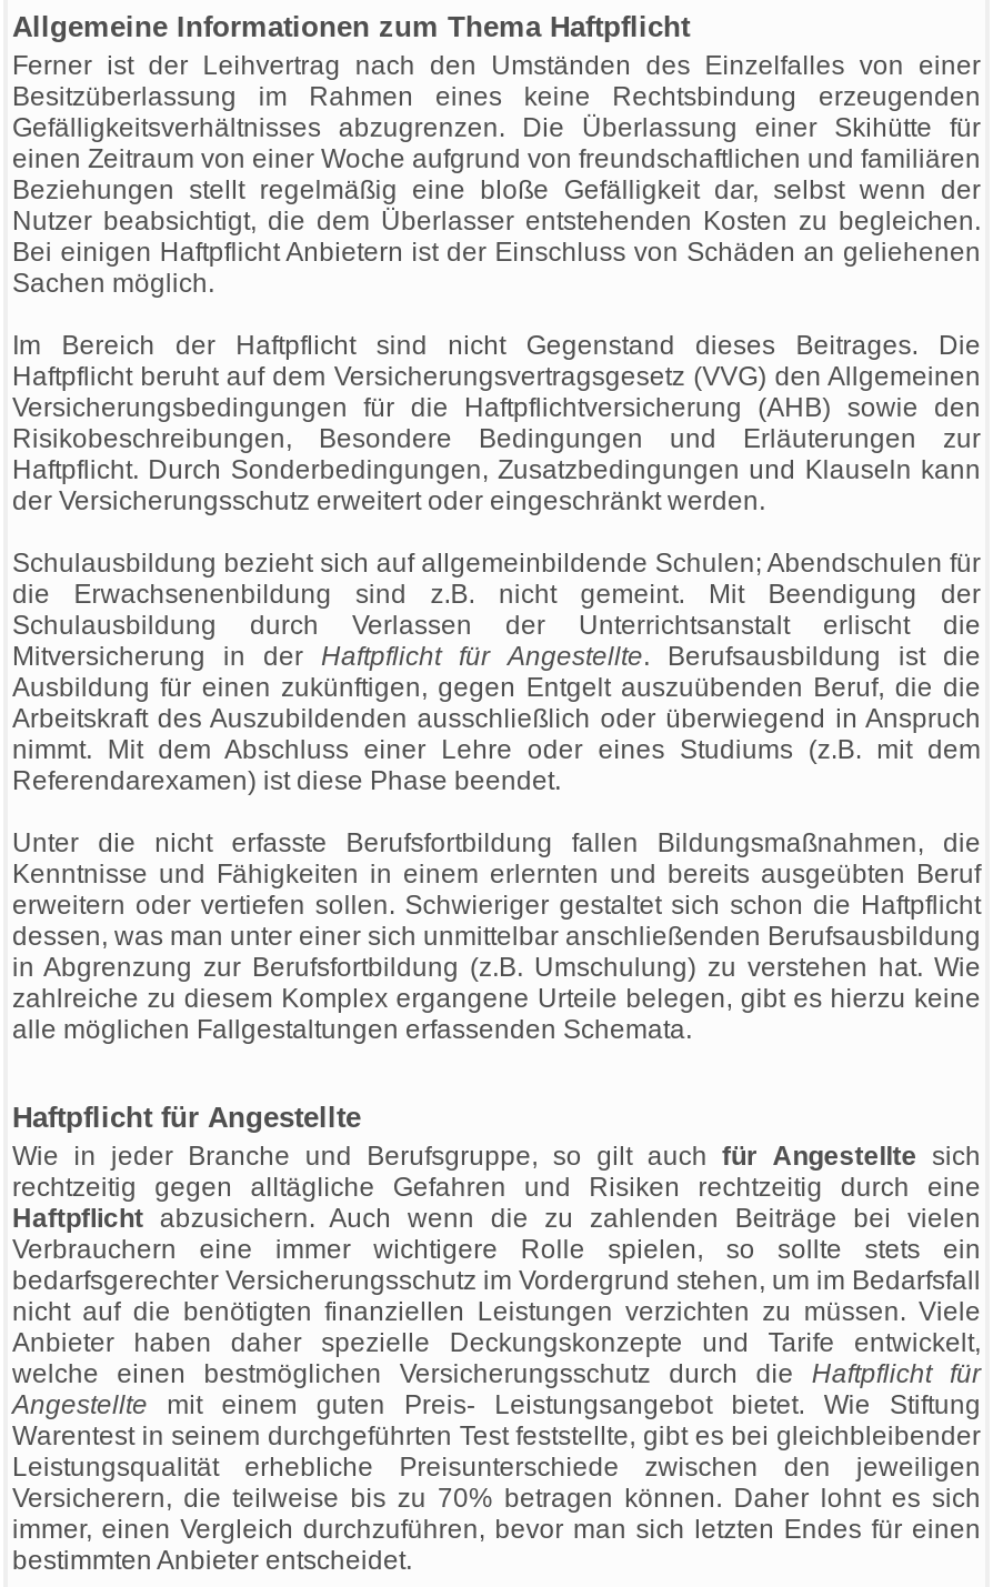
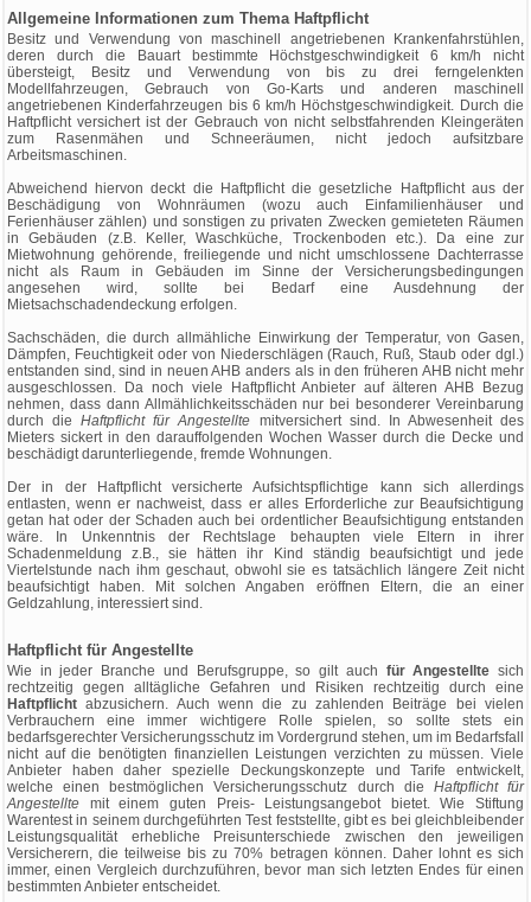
- Ferner ist der Leihvertrag nach den Umständen des Einzelfalles von einer
- Besitzüberlassung im Rahmen eines keine Rechtsbindung erzeugenden
- Gefälligkeitsverhältnisses abzugrenzen. Die Überlassung einer Skihütte für
- einen Zeitraum von einer Woche aufgrund von freundschaftlichen und familiären
- Beziehungen stellt regelmäßig eine bloße Gefälligkeit dar, selbst wenn der
- Nutzer beabsichtigt, die dem Überlasser entstehenden Kosten zu begleichen.
- Bei einigen Haftpflicht Anbietern ist der Einschluss von Schäden an geliehenen
- Sachen möglich.
+ Besitz und Verwendung von maschinell angetriebenen Krankenfahrstühlen,
+ deren durch die Bauart bestimmte Höchstgeschwindigkeit 6 km/h nicht
+ übersteigt, Besitz und Verwendung von bis zu drei ferngelenkten
+ Modellfahrzeugen, Gebrauch von Go-Karts und anderen maschinell
+ angetriebenen Kinderfahrzeugen bis 6 km/h Höchstgeschwindigkeit. Durch die
+ Haftpflicht versichert ist der Gebrauch von nicht selbstfahrenden Kleingeräten
+ zum Rasenmähen und Schneeräumen, nicht jedoch aufsitzbare
+ Arbeitsmaschinen.

- Im Bereich der Haftpflicht sind nicht Gegenstand dieses Beitrages. Die
- Haftpflicht beruht auf dem Versicherungsvertragsgesetz (VVG) den Allgemeinen
- Versicherungsbedingungen für die Haftpflichtversicherung (AHB) sowie den
- Risikobeschreibungen, Besondere Bedingungen und Erläuterungen zur
- Haftpflicht. Durch Sonderbedingungen, Zusatzbedingungen und Klauseln kann
- der Versicherungsschutz erweitert oder eingeschränkt werden.
+ Abweichend hiervon deckt die Haftpflicht die gesetzliche Haftpflicht aus der
+ Beschädigung von Wohnräumen (wozu auch Einfamilienhäuser und
+ Ferienhäuser zählen) und sonstigen zu privaten Zwecken gemieteten Räumen
+ in Gebäuden (z.B. Keller, Waschküche, Trockenboden etc.). Da eine zur
+ Mietwohnung gehörende, freiliegende und nicht umschlossene Dachterrasse
+ nicht als Raum in Gebäuden im Sinne der Versicherungsbedingungen
+ angesehen wird, sollte bei Bedarf eine Ausdehnung der
+ Mietsachschadendeckung erfolgen.

- Schulausbildung bezieht sich auf allgemeinbildende Schulen; Abendschulen für
- die Erwachsenenbildung sind z.B. nicht gemeint. Mit Beendigung der
- Schulausbildung durch Verlassen der Unterrichtsanstalt erlischt die
- Mitversicherung in der Haftpflicht für Angestellte. Berufsausbildung ist die
- Ausbildung für einen zukünftigen, gegen Entgelt auszuübenden Beruf, die die
- Arbeitskraft des Auszubildenden ausschließlich oder überwiegend in Anspruch
- nimmt. Mit dem Abschluss einer Lehre oder eines Studiums (z.B. mit dem
- Referendarexamen) ist diese Phase beendet.
+ Sachschäden, die durch allmähliche Einwirkung der Temperatur, von Gasen,
+ Dämpfen, Feuchtigkeit oder von Niederschlägen (Rauch, Ruß, Staub oder dgl.)
+ entstanden sind, sind in neuen AHB anders als in den früheren AHB nicht mehr
+ ausgeschlossen. Da noch viele Haftpflicht Anbieter auf älteren AHB Bezug
+ nehmen, dass dann Allmählichkeitsschäden nur bei besonderer Vereinbarung
+ durch die Haftpflicht für Angestellte mitversichert sind. In Abwesenheit des
+ Mieters sickert in den darauffolgenden Wochen Wasser durch die Decke und
+ beschädigt darunterliegende, fremde Wohnungen.

- Unter die nicht erfasste Berufsfortbildung fallen Bildungsmaßnahmen, die
- Kenntnisse und Fähigkeiten in einem erlernten und bereits ausgeübten Beruf
- erweitern oder vertiefen sollen. Schwieriger gestaltet sich schon die Haftpflicht
- dessen, was man unter einer sich unmittelbar anschließenden Berufsausbildung
- in Abgrenzung zur Berufsfortbildung (z.B. Umschulung) zu verstehen hat. Wie
- zahlreiche zu diesem Komplex ergangene Urteile belegen, gibt es hierzu keine
- alle möglichen Fallgestaltungen erfassenden Schemata.
+ Der in der Haftpflicht versicherte Aufsichtspflichtige kann sich allerdings
+ entlasten, wenn er nachweist, dass er alles Erforderliche zur Beaufsichtigung
+ getan hat oder der Schaden auch bei ordentlicher Beaufsichtigung entstanden
+ wäre. In Unkenntnis der Rechtslage behaupten viele Eltern in ihrer
+ Schadenmeldung z.B., sie hätten ihr Kind ständig beaufsichtigt und jede
+ Viertelstunde nach ihm geschaut, obwohl sie es tatsächlich längere Zeit nicht
+ beaufsichtigt haben. Mit solchen Angaben eröffnen Eltern, die an einer
+ Geldzahlung, interessiert sind.
